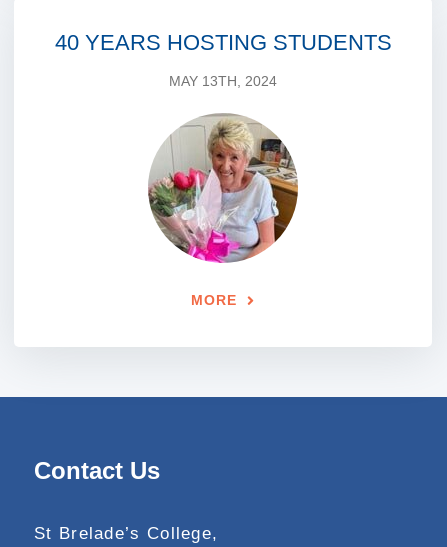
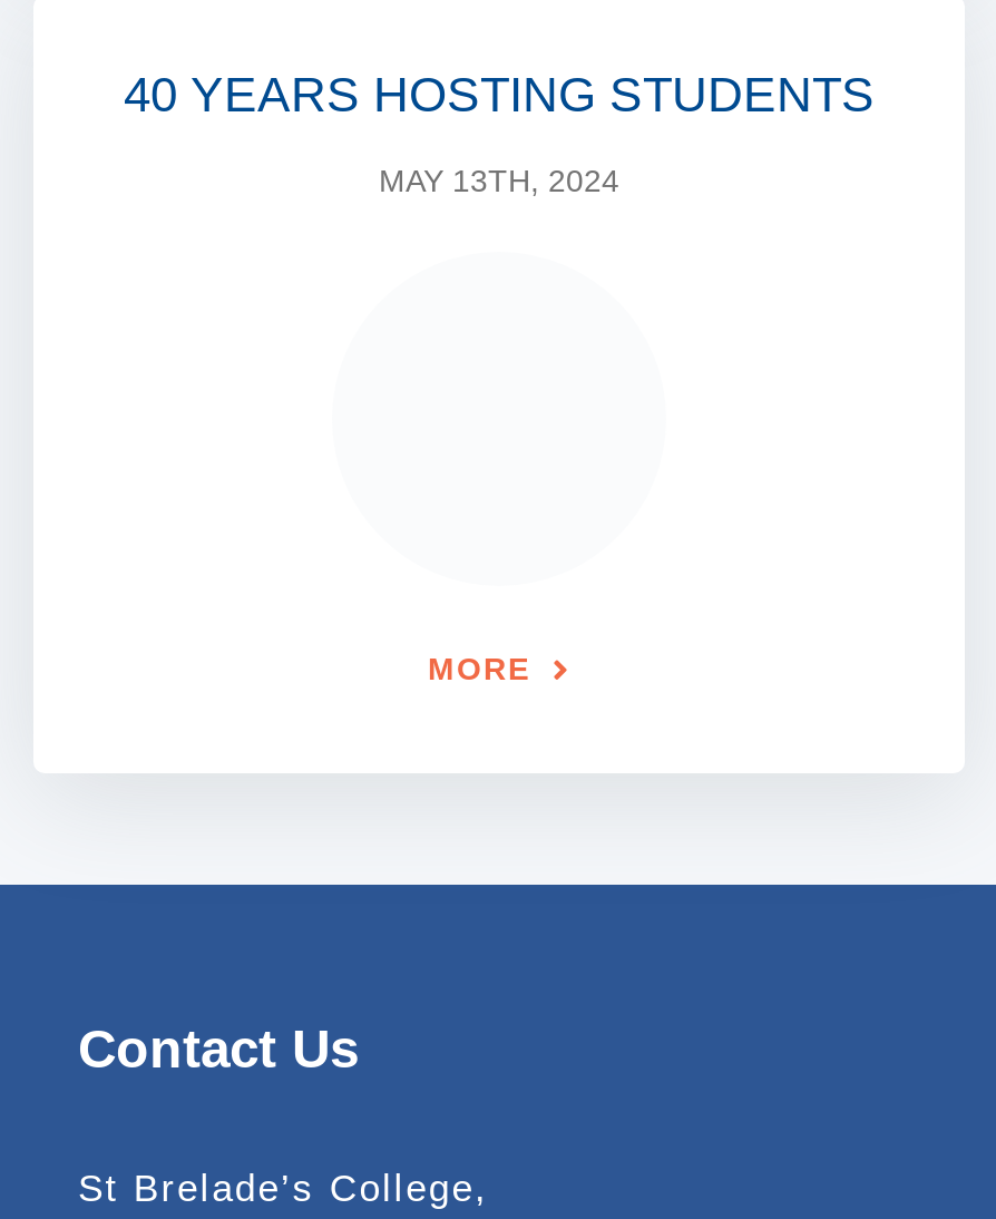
- [image]
